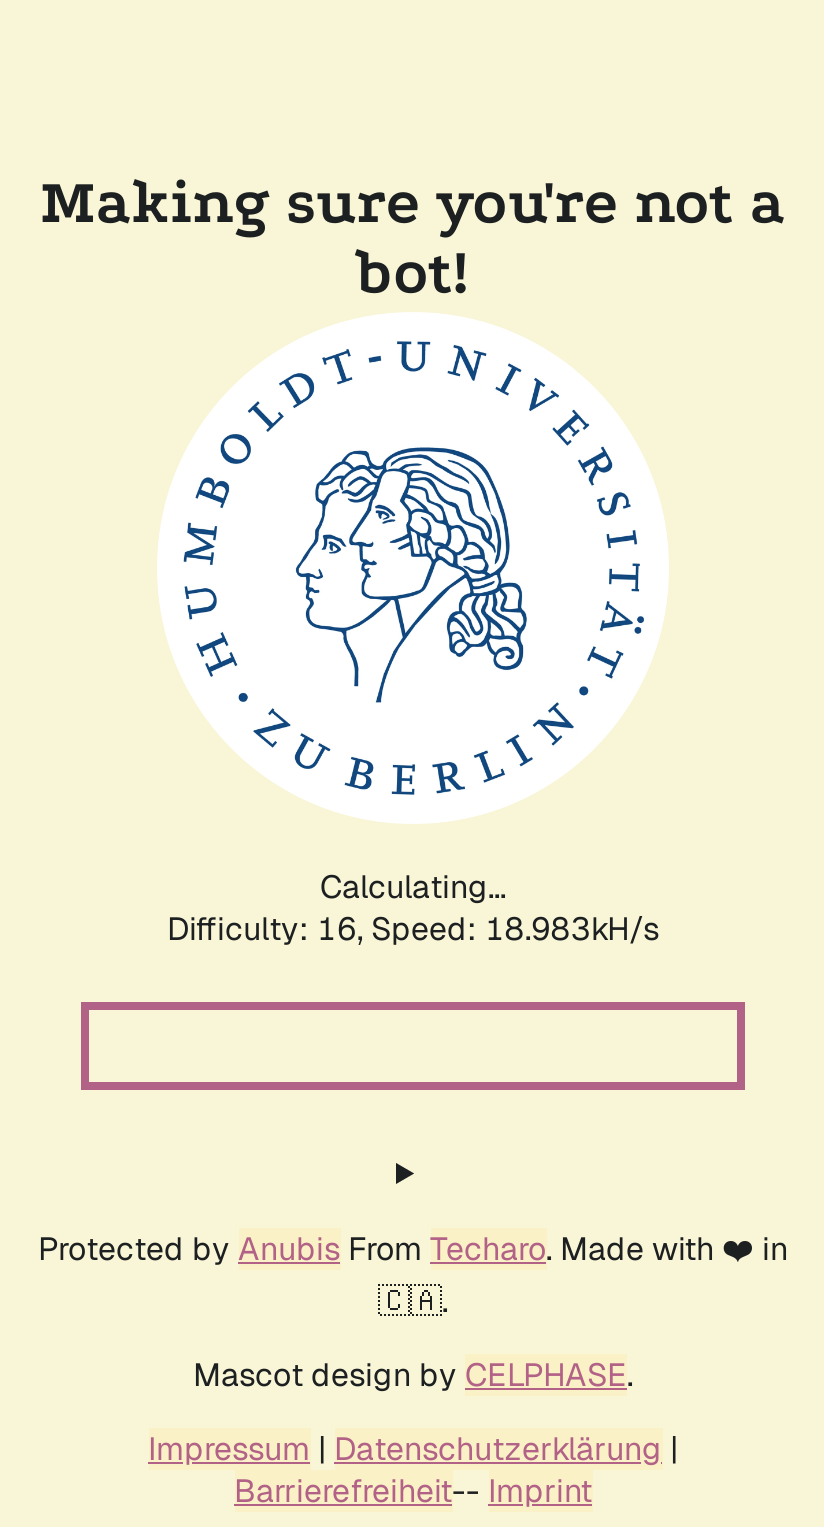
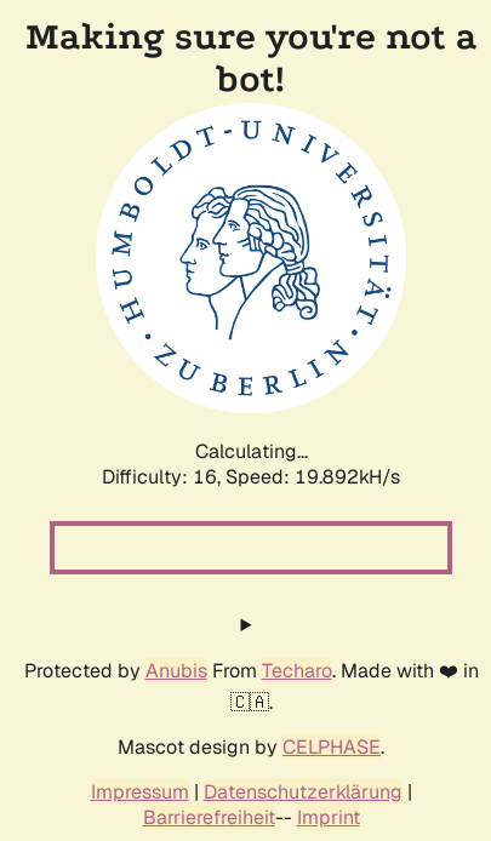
- Difficulty: 16, Speed: 18.983kH/s
+ Difficulty: 16, Speed: 19.892kH/s
